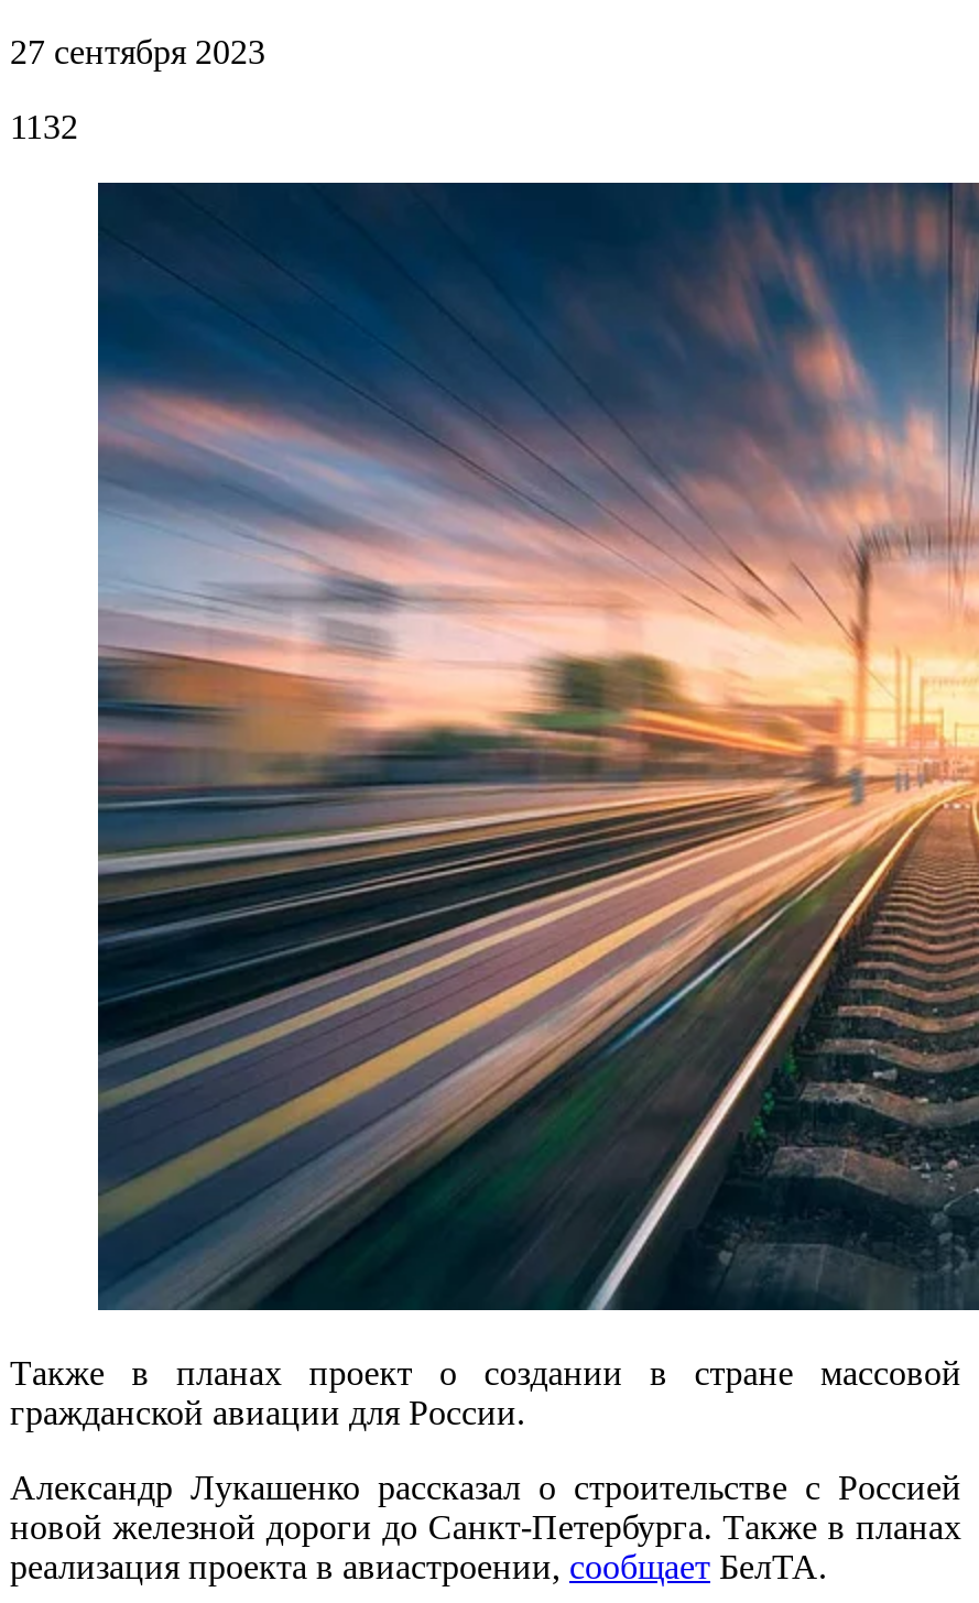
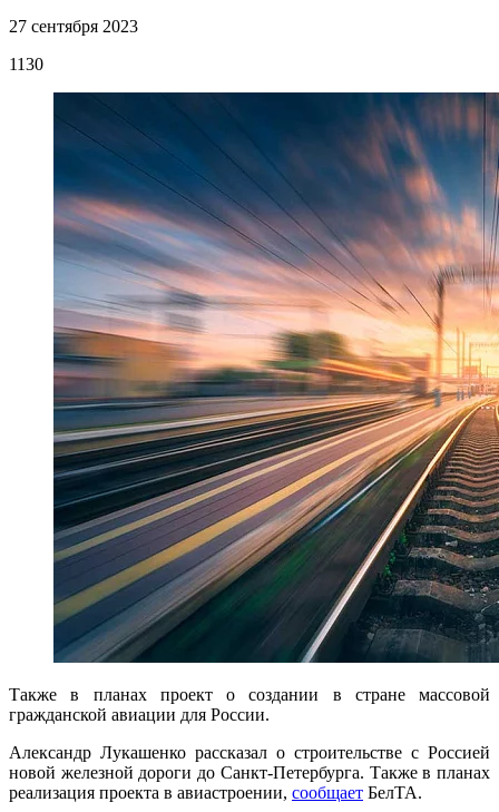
- 1132
+ 1130
